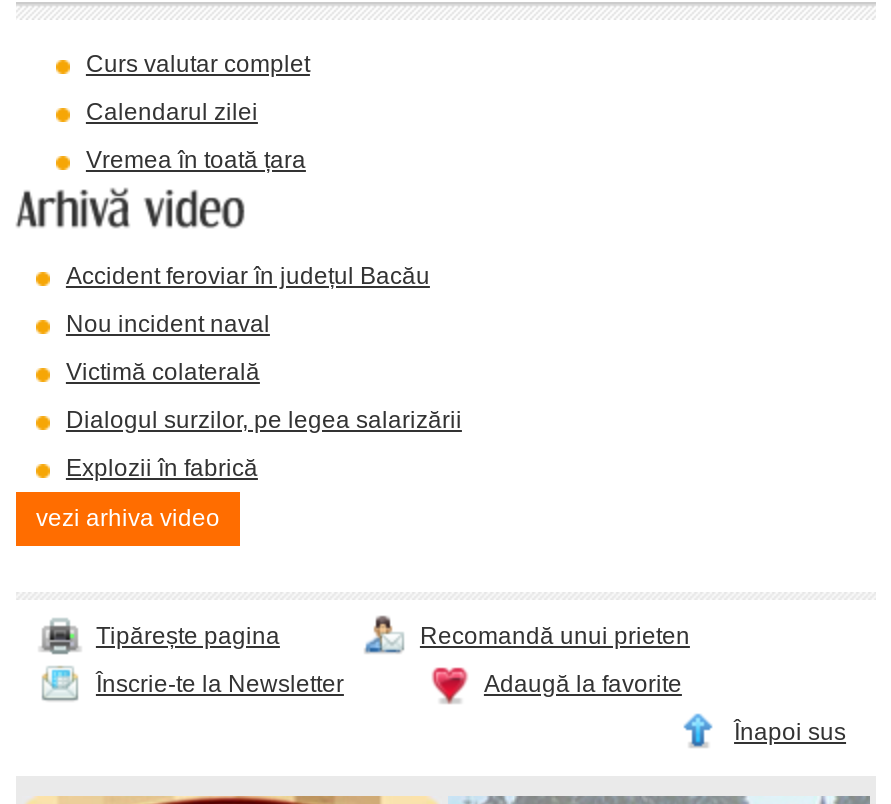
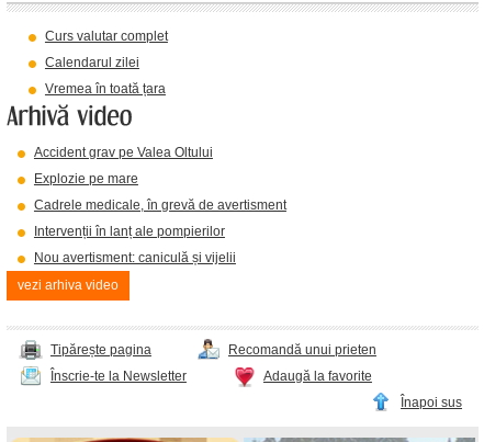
- Accident feroviar în județul Bacău
+ Accident grav pe Valea Oltului

- Nou incident naval
+ Explozie pe mare

- Victimă colaterală
+ Cadrele medicale, în grevă de avertisment

- Dialogul surzilor, pe legea salarizării
+ Intervenții în lanț ale pompierilor

- Explozii în fabrică
+ Nou avertisment: caniculă și vijelii
